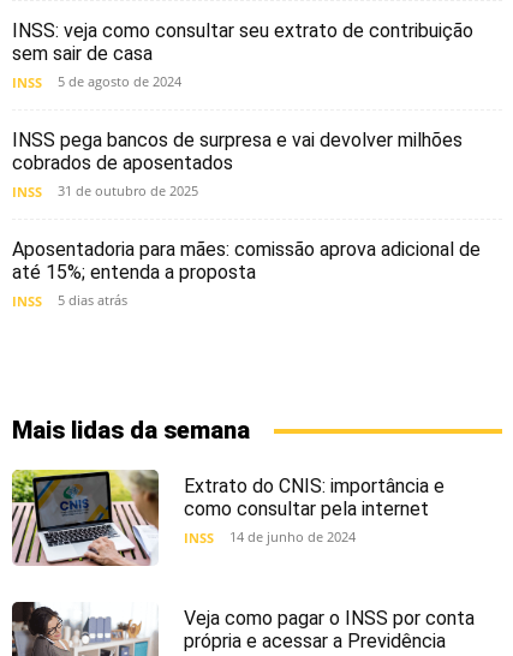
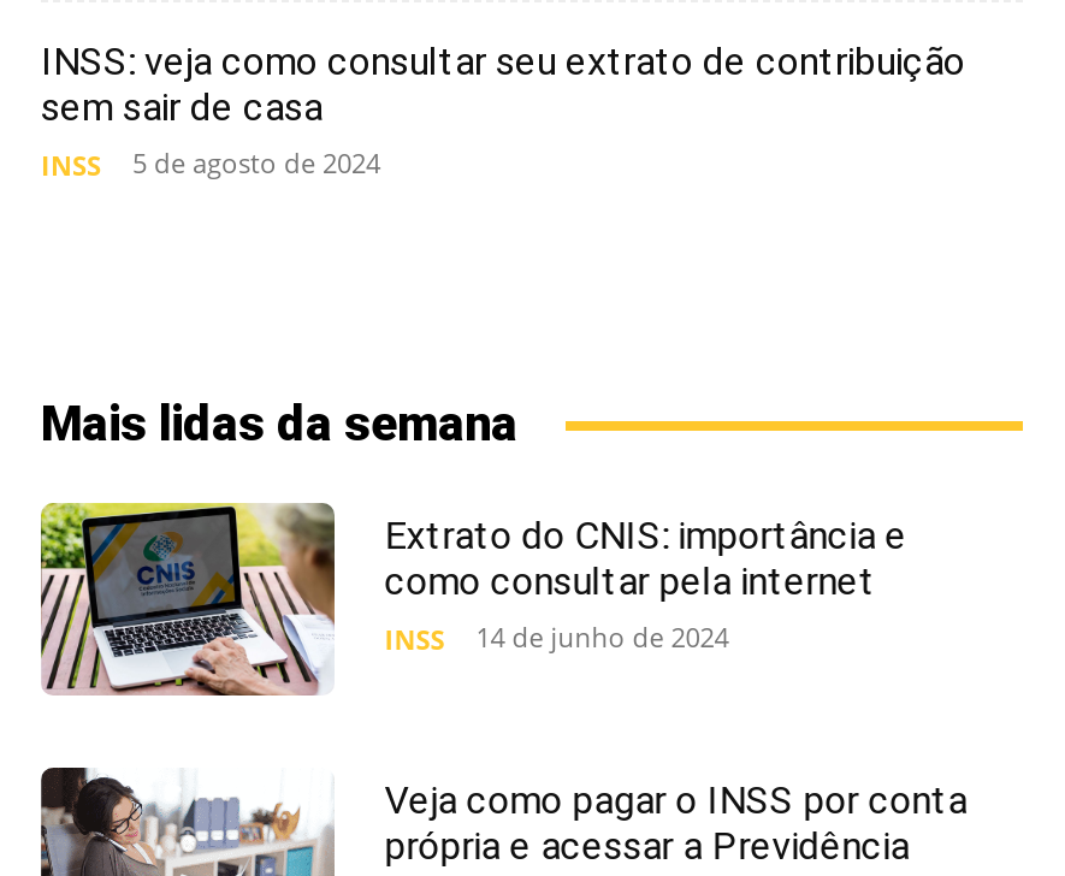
- INSS pega bancos de surpresa e vai devolver milhões
- cobrados de aposentados
- INSS
- 31 de outubro de 2025
- Aposentadoria para mães: comissão aprova adicional de
- até 15%; entenda a proposta
- INSS
- 5 dias atrás
